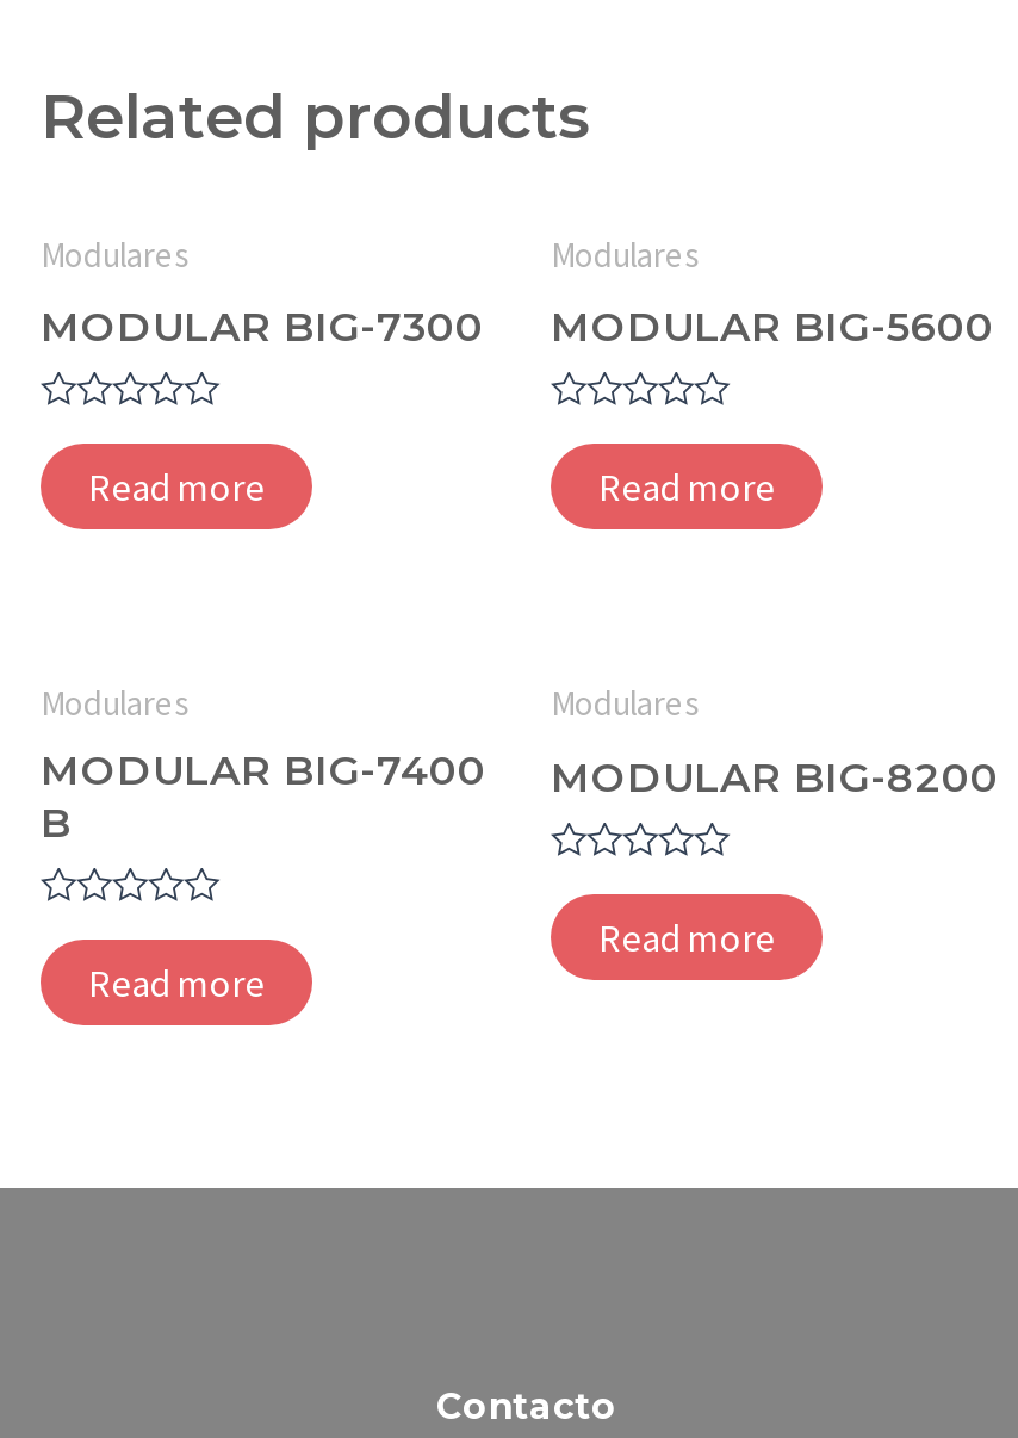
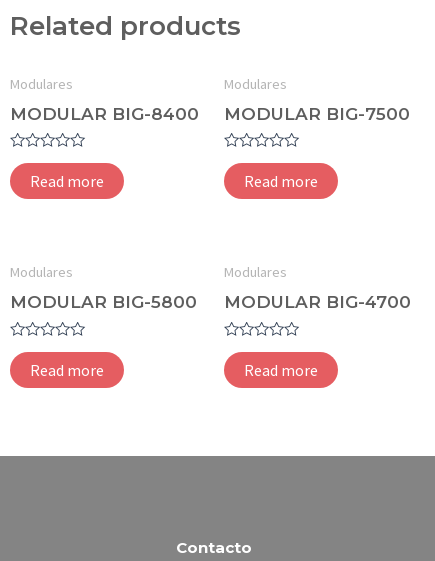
- MODULAR BIG-7300
+ MODULAR BIG-8400

- MODULAR BIG-5600
+ MODULAR BIG-7500

- MODULAR BIG-7400
- B
+ MODULAR BIG-5800

- MODULAR BIG-8200
+ MODULAR BIG-4700
